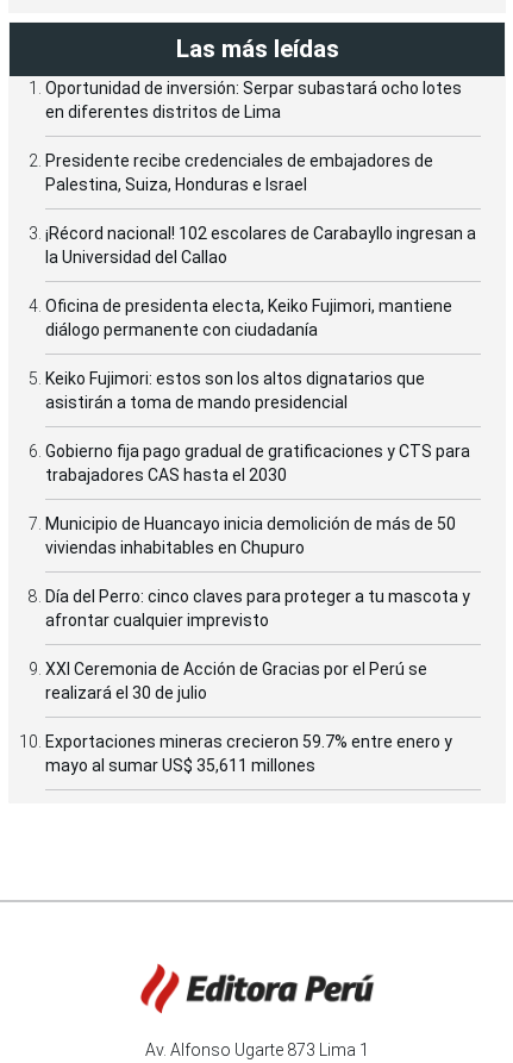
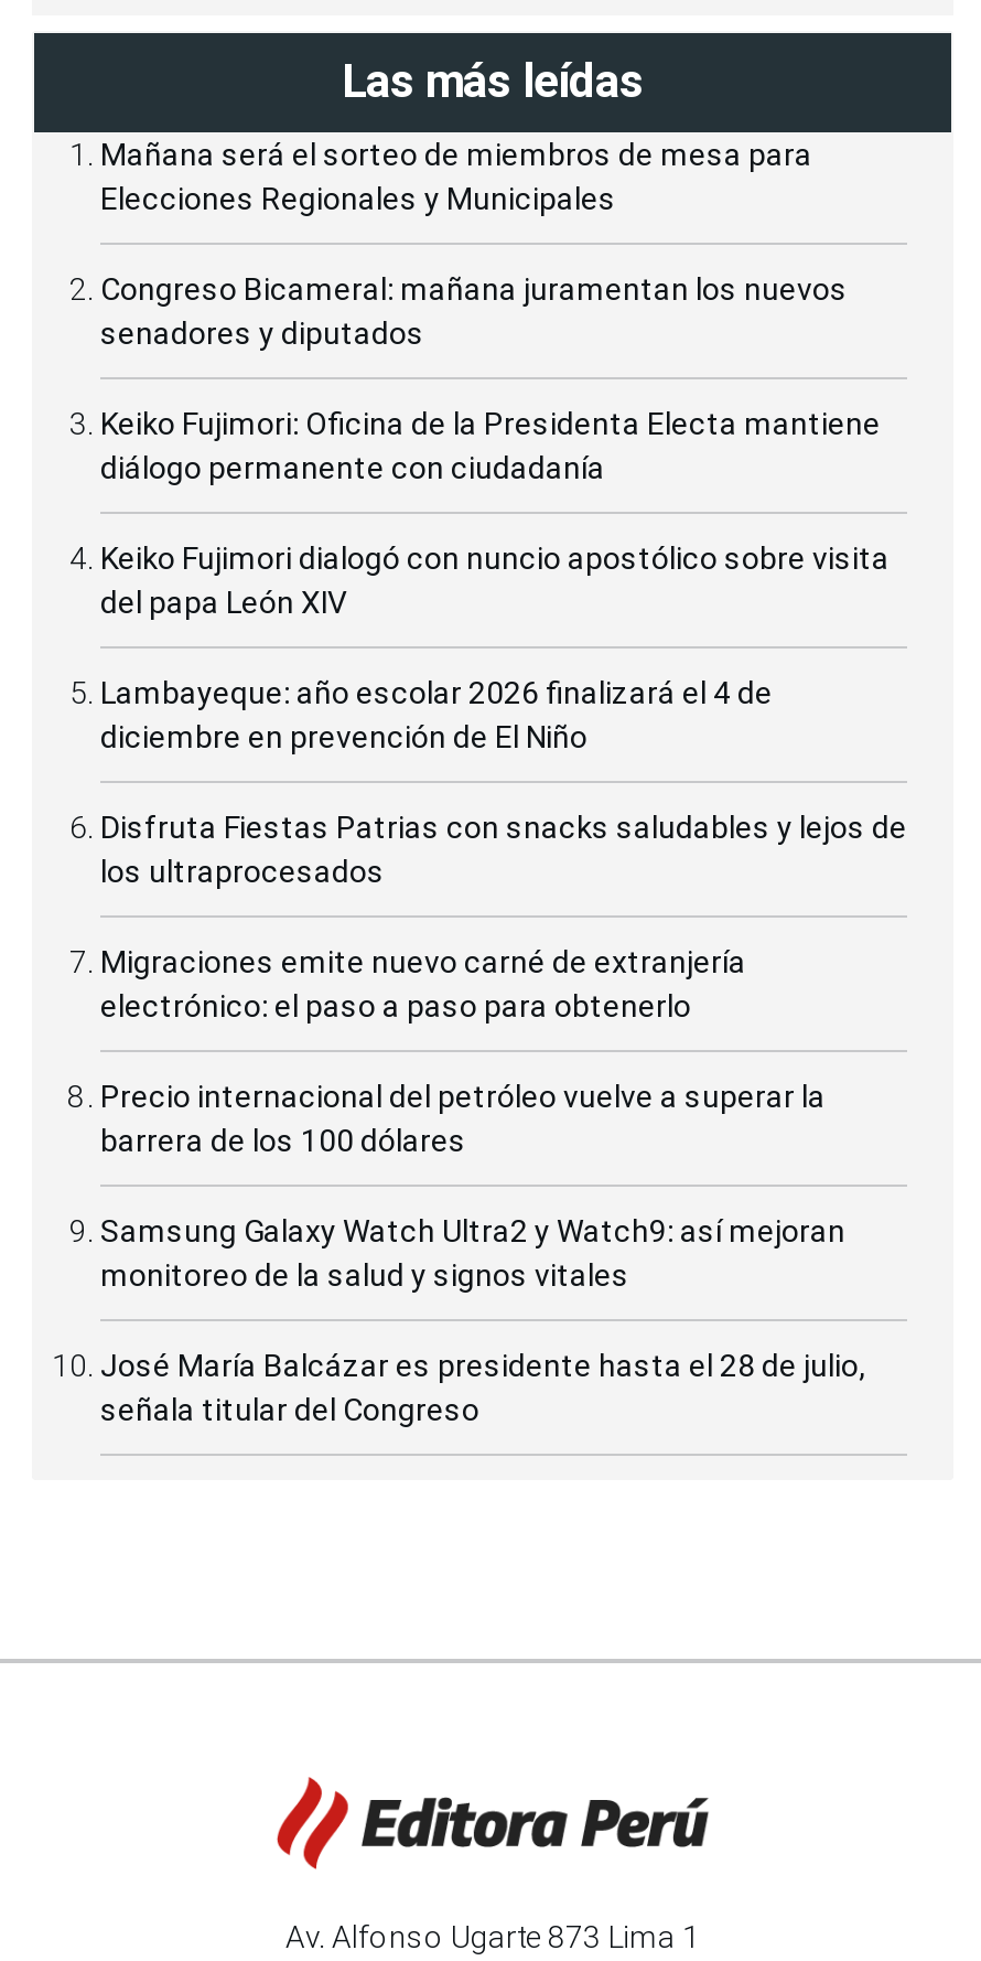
- Oportunidad de inversión: Serpar subastará ocho lotes
- en diferentes distritos de Lima
- Presidente recibe credenciales de embajadores de
- Palestina, Suiza, Honduras e Israel
- ¡Récord nacional! 102 escolares de Carabayllo ingresan a
- la Universidad del Callao
- Oficina de presidenta electa, Keiko Fujimori, mantiene
+ Mañana será el sorteo de miembros de mesa para
+ Elecciones Regionales y Municipales
+ Congreso Bicameral: mañana juramentan los nuevos
+ senadores y diputados
+ Keiko Fujimori: Oficina de la Presidenta Electa mantiene

moved up: diálogo permanente con ciudadanía

- Keiko Fujimori: estos son los altos dignatarios que
- asistirán a toma de mando presidencial
- Gobierno fija pago gradual de gratificaciones y CTS para
- trabajadores CAS hasta el 2030
- Municipio de Huancayo inicia demolición de más de 50
- viviendas inhabitables en Chupuro
- Día del Perro: cinco claves para proteger a tu mascota y
- afrontar cualquier imprevisto
- XXI Ceremonia de Acción de Gracias por el Perú se
- realizará el 30 de julio
- Exportaciones mineras crecieron 59.7% entre enero y
- mayo al sumar US$ 35,611 millones
+ Keiko Fujimori dialogó con nuncio apostólico sobre visita
+ del papa León XIV
+ Lambayeque: año escolar 2026 finalizará el 4 de
+ diciembre en prevención de El Niño
+ Disfruta Fiestas Patrias con snacks saludables y lejos de
+ los ultraprocesados
+ Migraciones emite nuevo carné de extranjería
+ electrónico: el paso a paso para obtenerlo
+ Precio internacional del petróleo vuelve a superar la
+ barrera de los 100 dólares
+ Samsung Galaxy Watch Ultra2 y Watch9: así mejoran
+ monitoreo de la salud y signos vitales
+ José María Balcázar es presidente hasta el 28 de julio,
+ señala titular del Congreso
